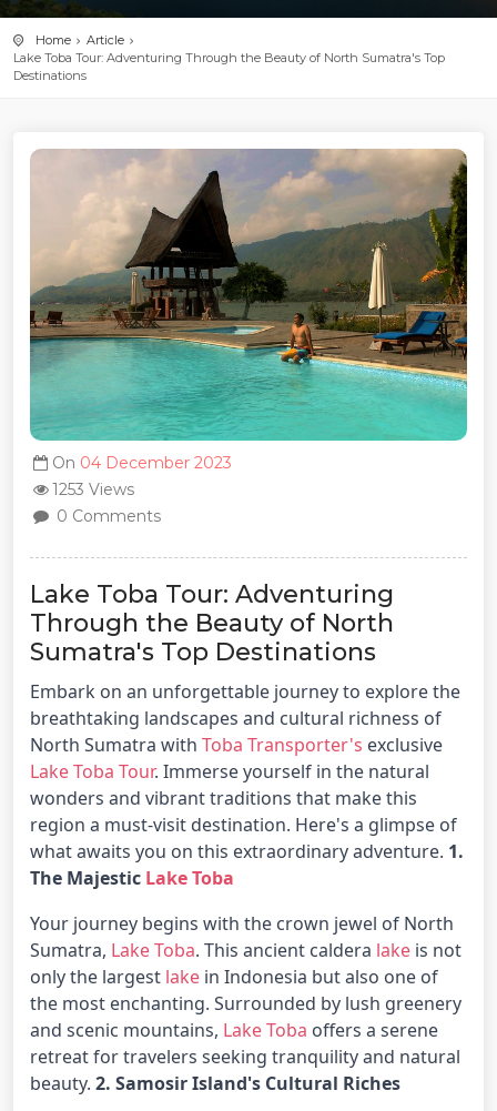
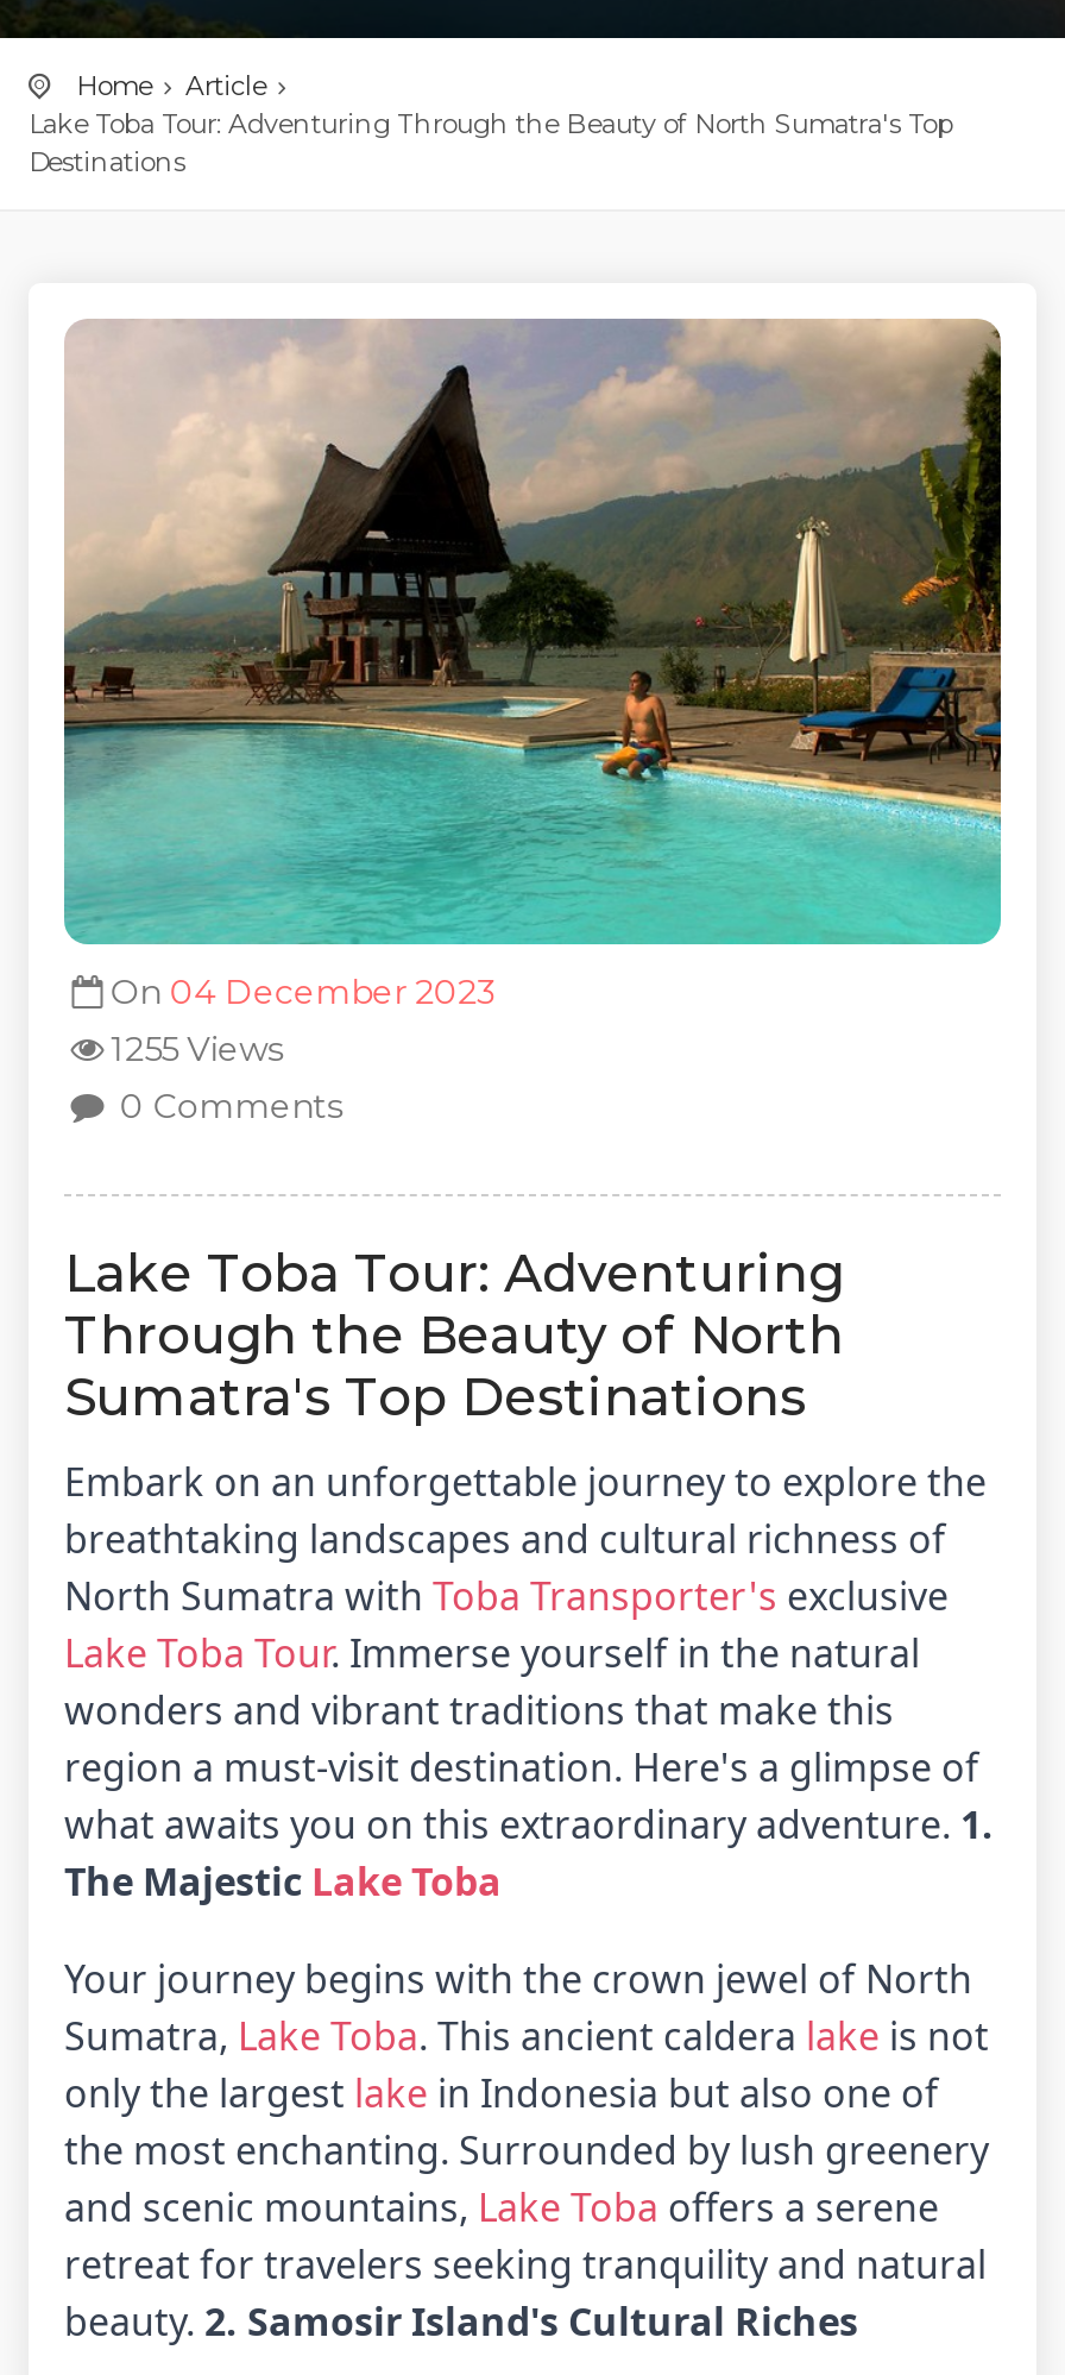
- 1253 Views
+ 1255 Views
